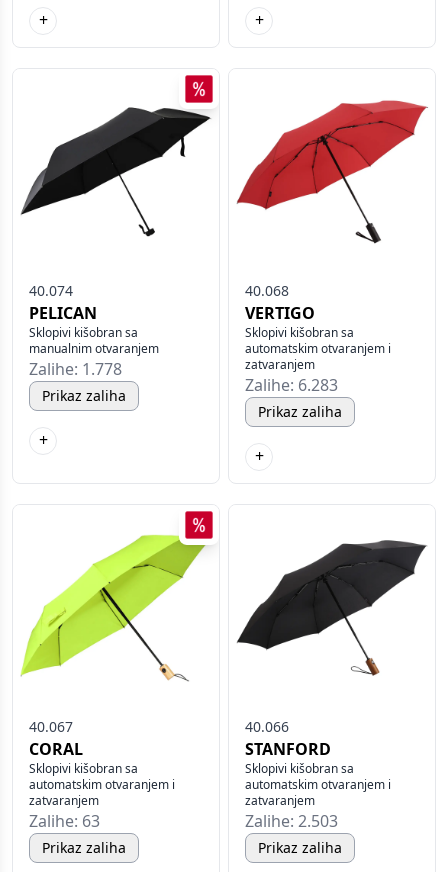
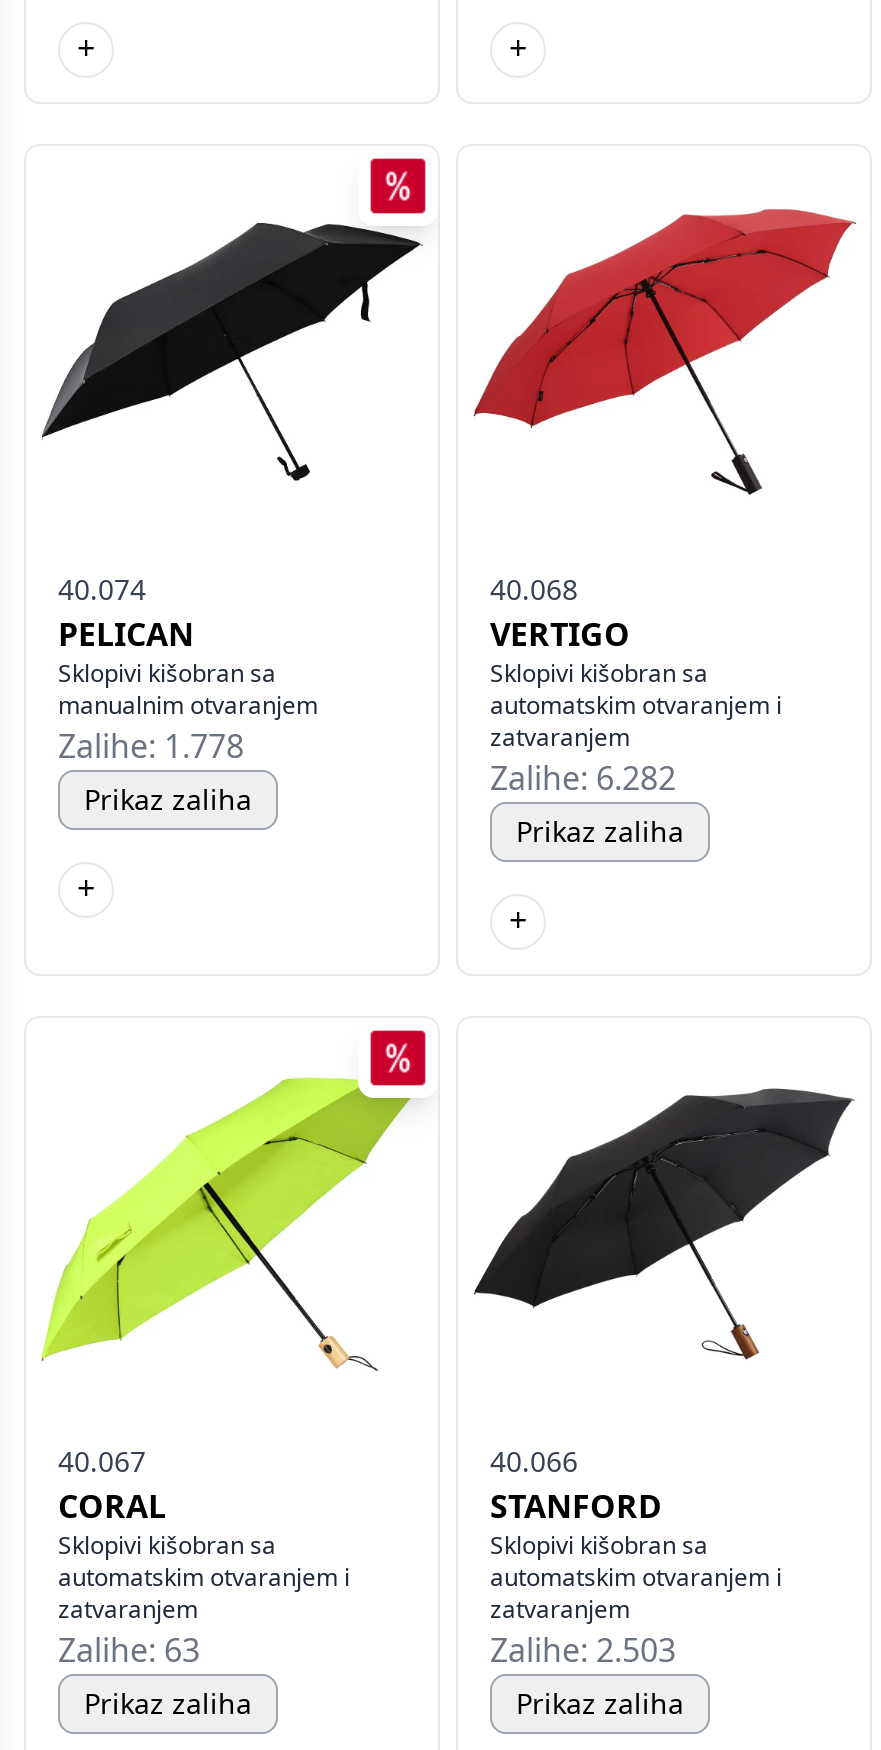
- Zalihe: 6.283
+ Zalihe: 6.282
